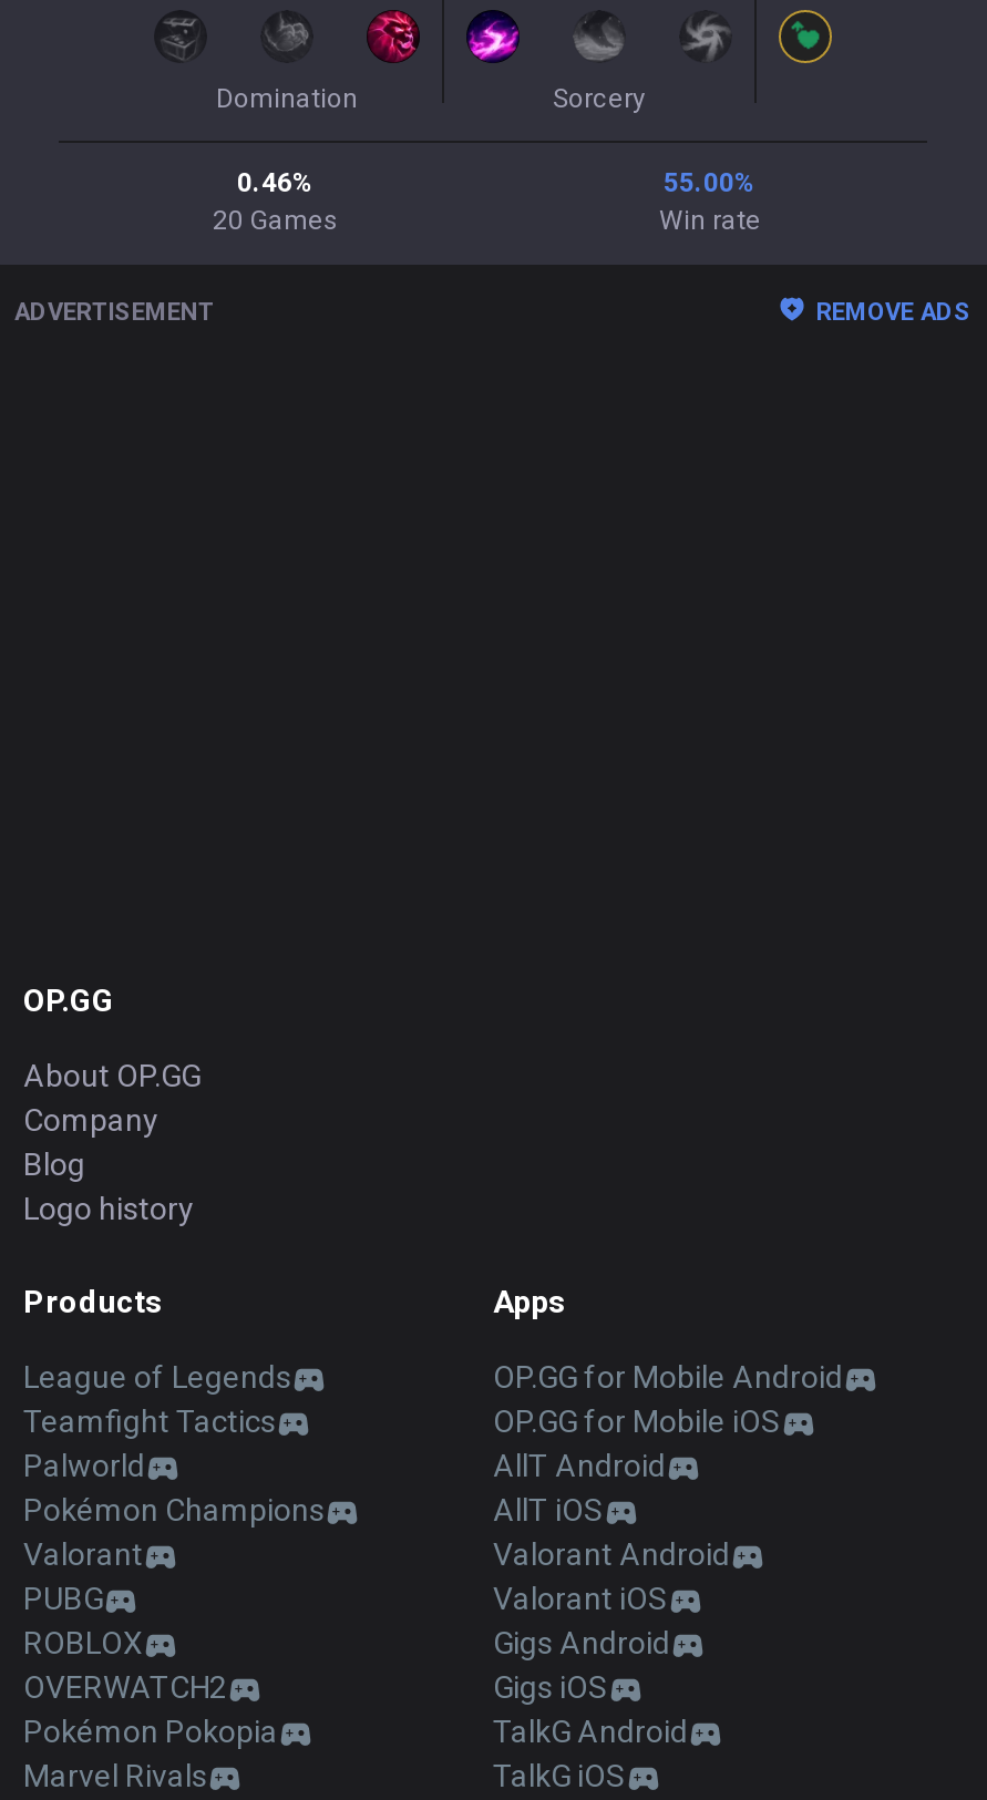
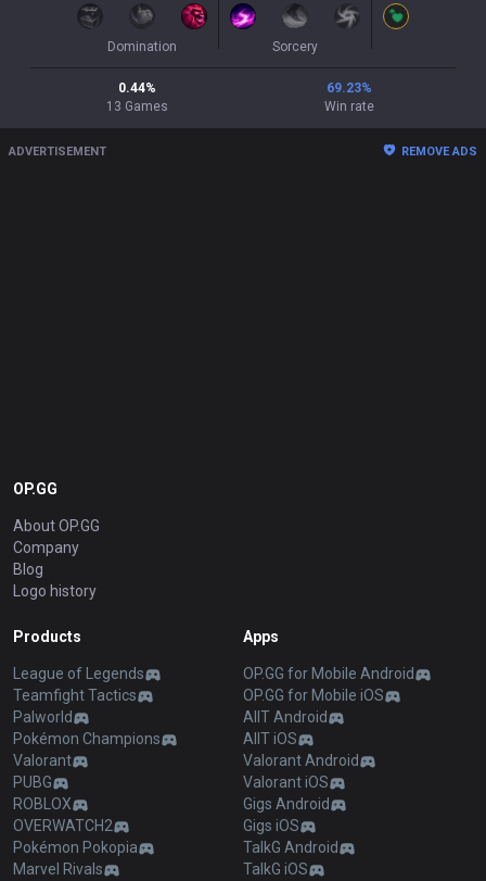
- 0.46%
+ 0.44%

- 55.00%
+ 69.23%

- 20 Games
+ 13 Games
